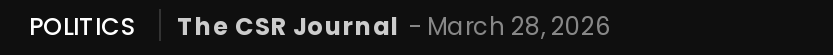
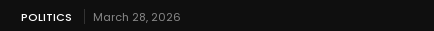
- The CSR Journal - March 28, 2026
+ March 28, 2026
